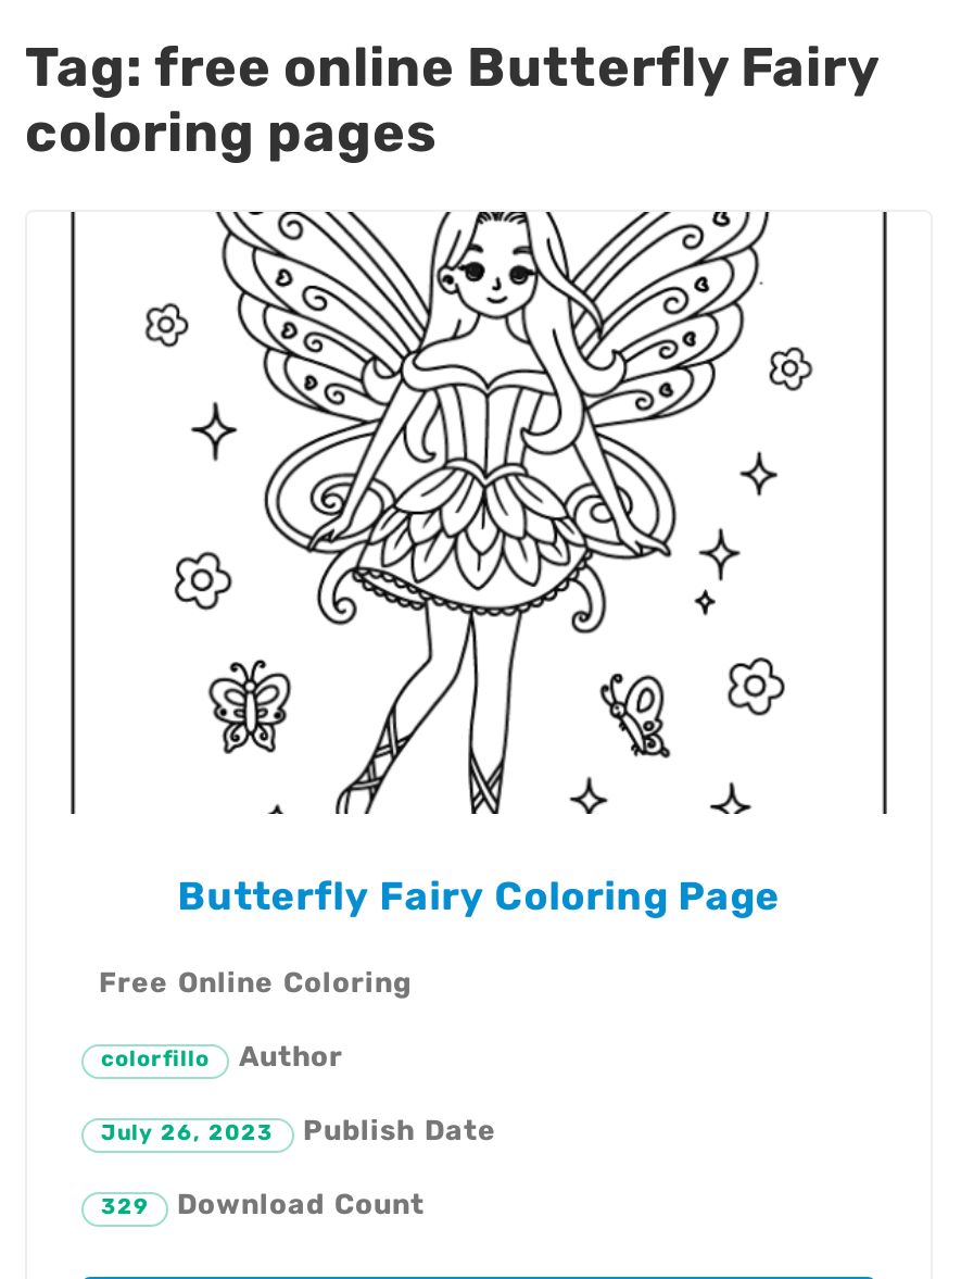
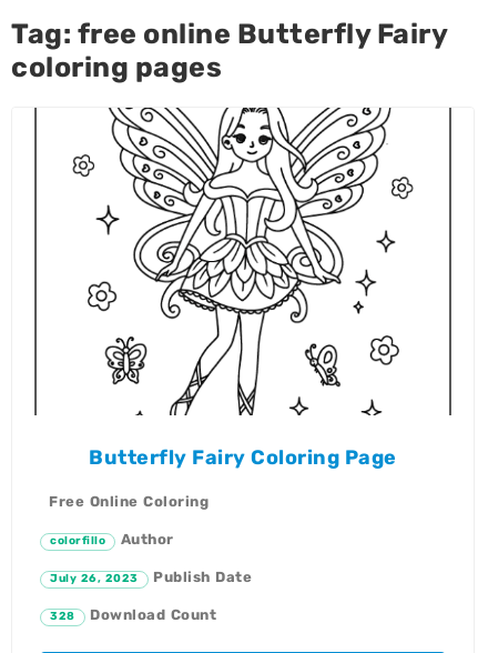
- 329 Download Count
+ 328 Download Count
